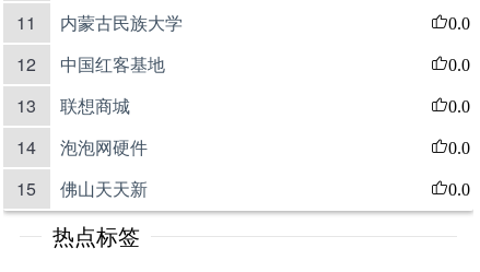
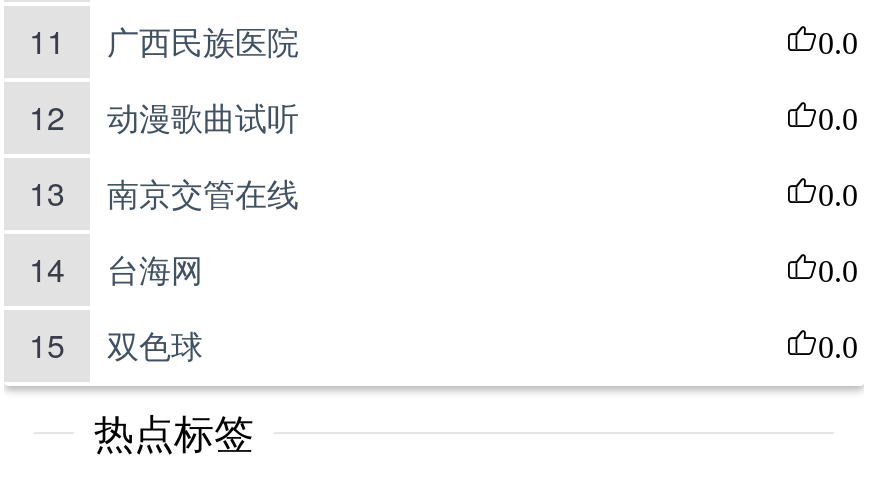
- 内蒙古民族大学
+ 广西民族医院

- 中国红客基地
+ 动漫歌曲试听

- 联想商城
+ 南京交管在线

- 泡泡网硬件
+ 台海网

- 佛山天天新
+ 双色球
